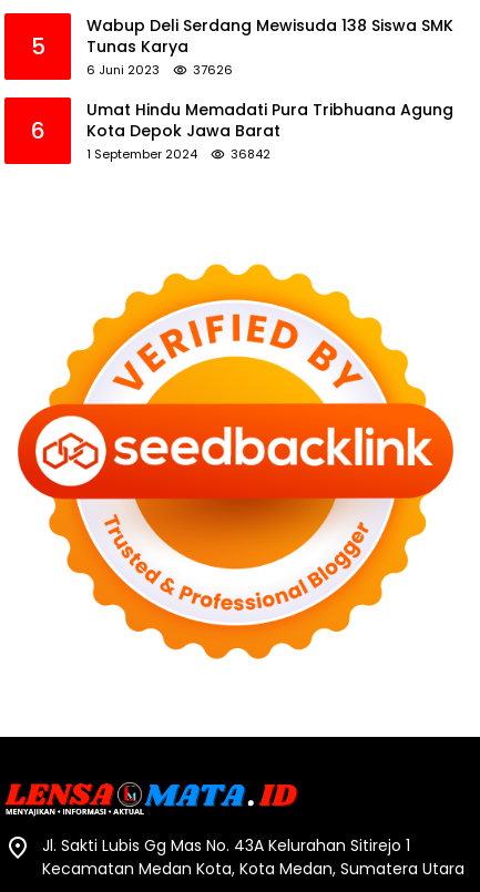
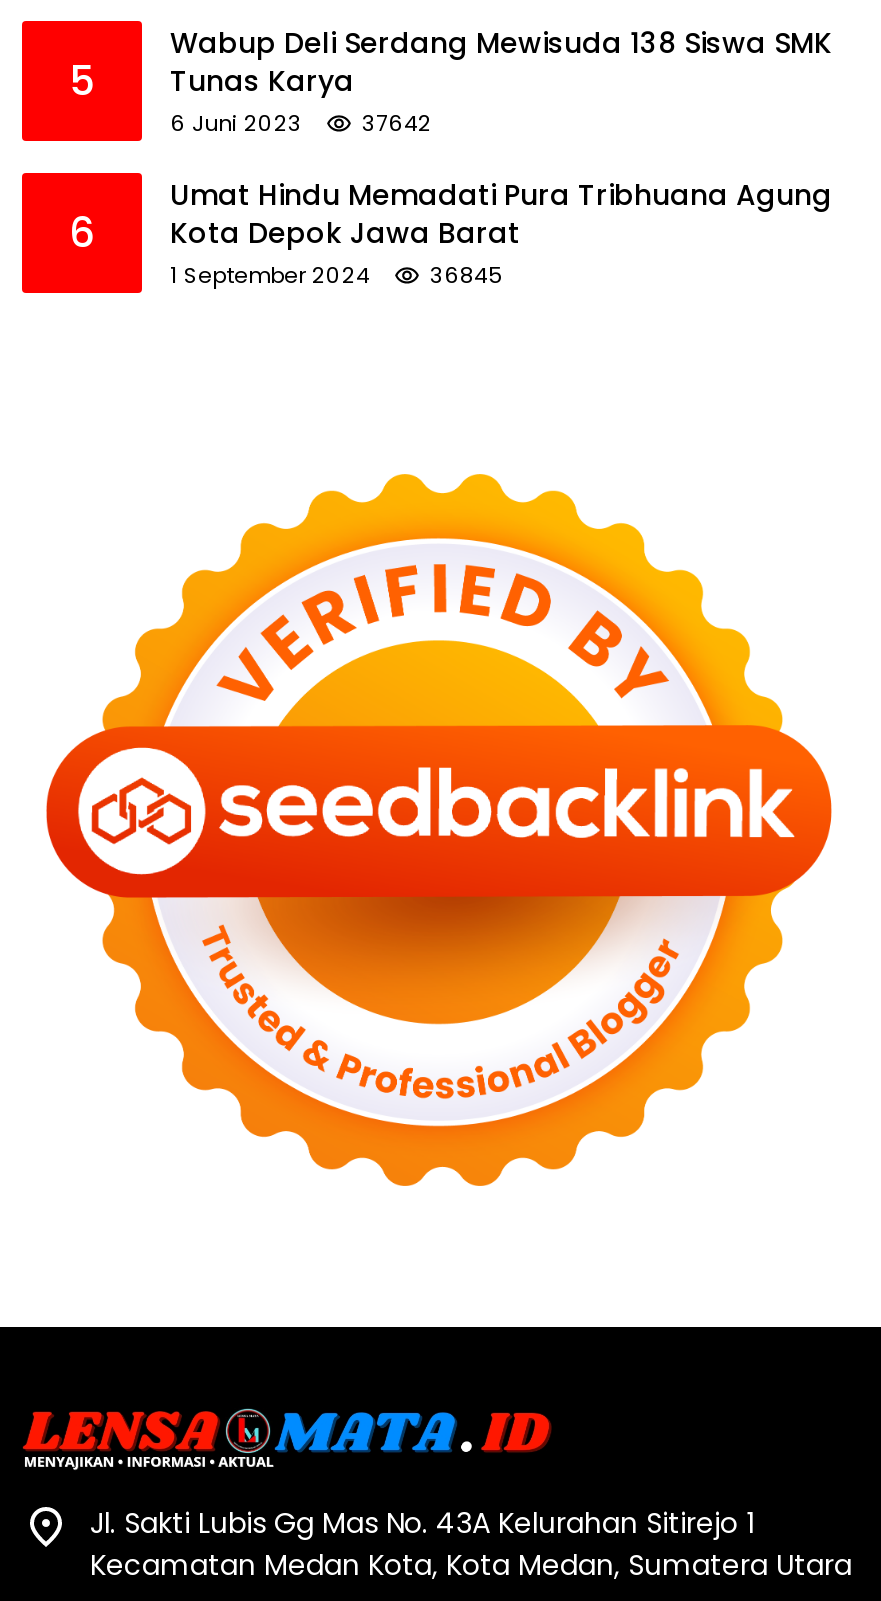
- 6 Juni 2023 37626
+ 6 Juni 2023 37642

- 1 September 2024 36842
+ 1 September 2024 36845
